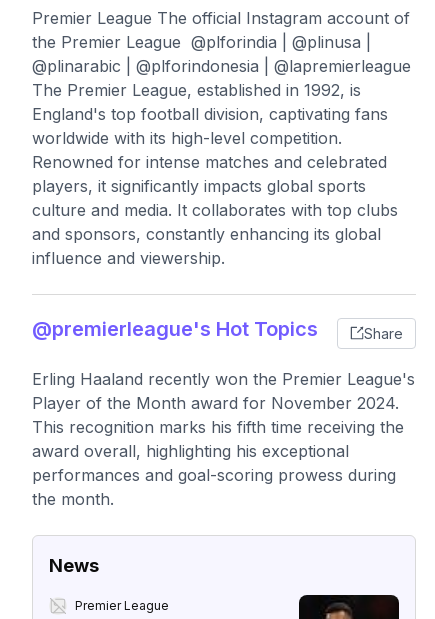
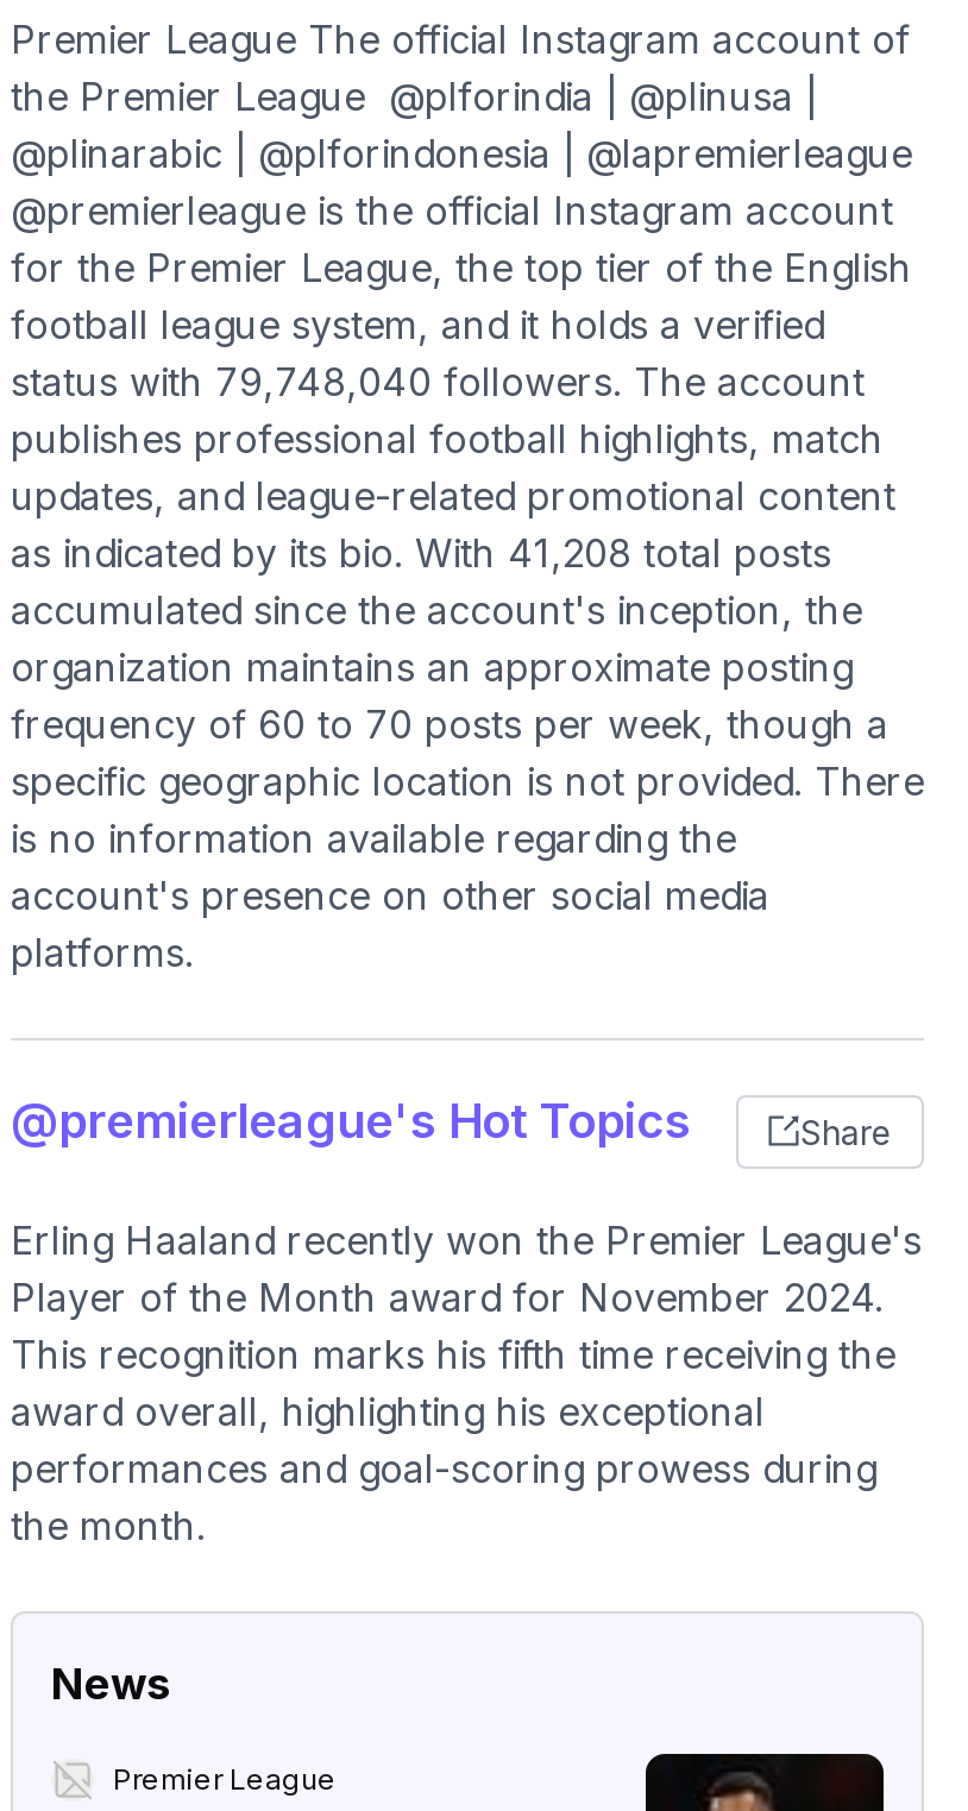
- The Premier League, established in 1992, is
- England's top football division, captivating fans
- worldwide with its high-level competition.
- Renowned for intense matches and celebrated
- players, it significantly impacts global sports
- culture and media. It collaborates with top clubs
- and sponsors, constantly enhancing its global
- influence and viewership.
+ @premierleague is the official Instagram account
+ for the Premier League, the top tier of the English
+ football league system, and it holds a verified
+ status with 79,748,040 followers. The account
+ publishes professional football highlights, match
+ updates, and league-related promotional content
+ as indicated by its bio. With 41,208 total posts
+ accumulated since the account's inception, the
+ organization maintains an approximate posting
+ frequency of 60 to 70 posts per week, though a
+ specific geographic location is not provided. There
+ is no information available regarding the
+ account's presence on other social media
+ platforms.
